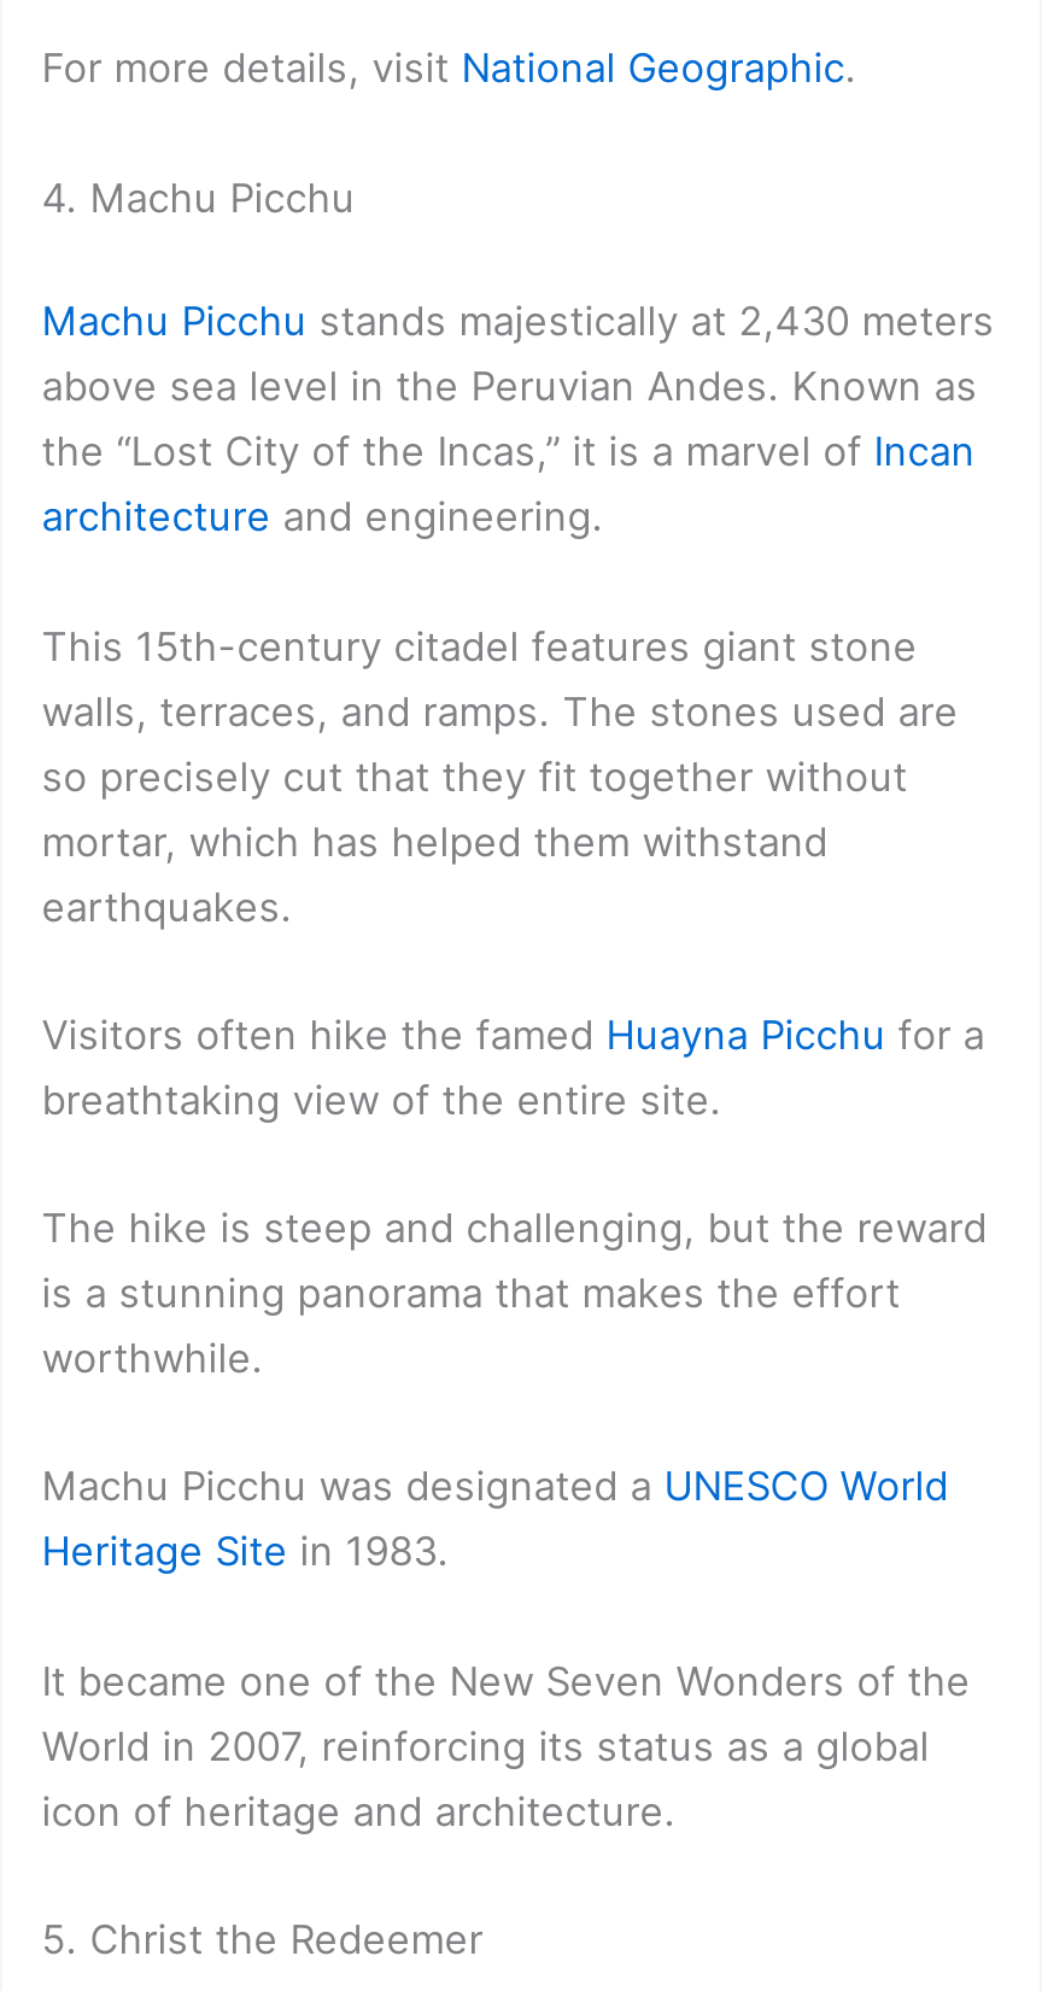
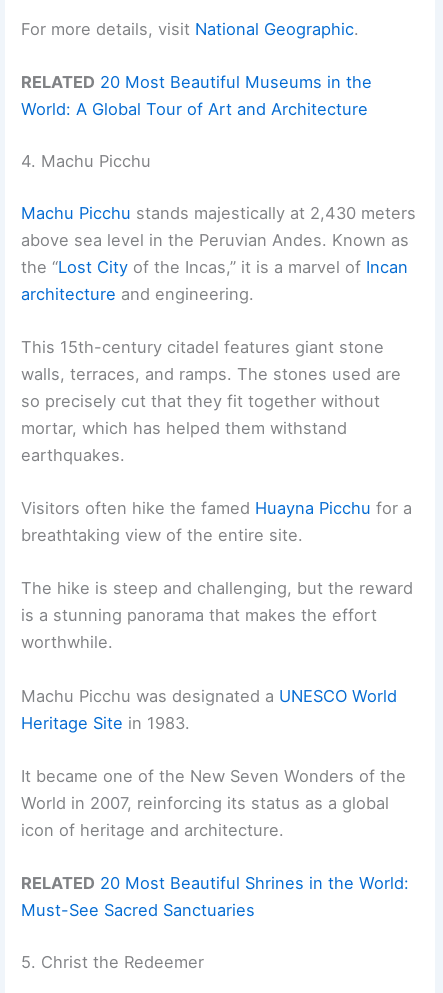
+ RELATED 20 Most Beautiful Museums in the
+ World: A Global Tour of Art and Architecture

+ RELATED 20 Most Beautiful Shrines in the World:
+ Must-See Sacred Sanctuaries
